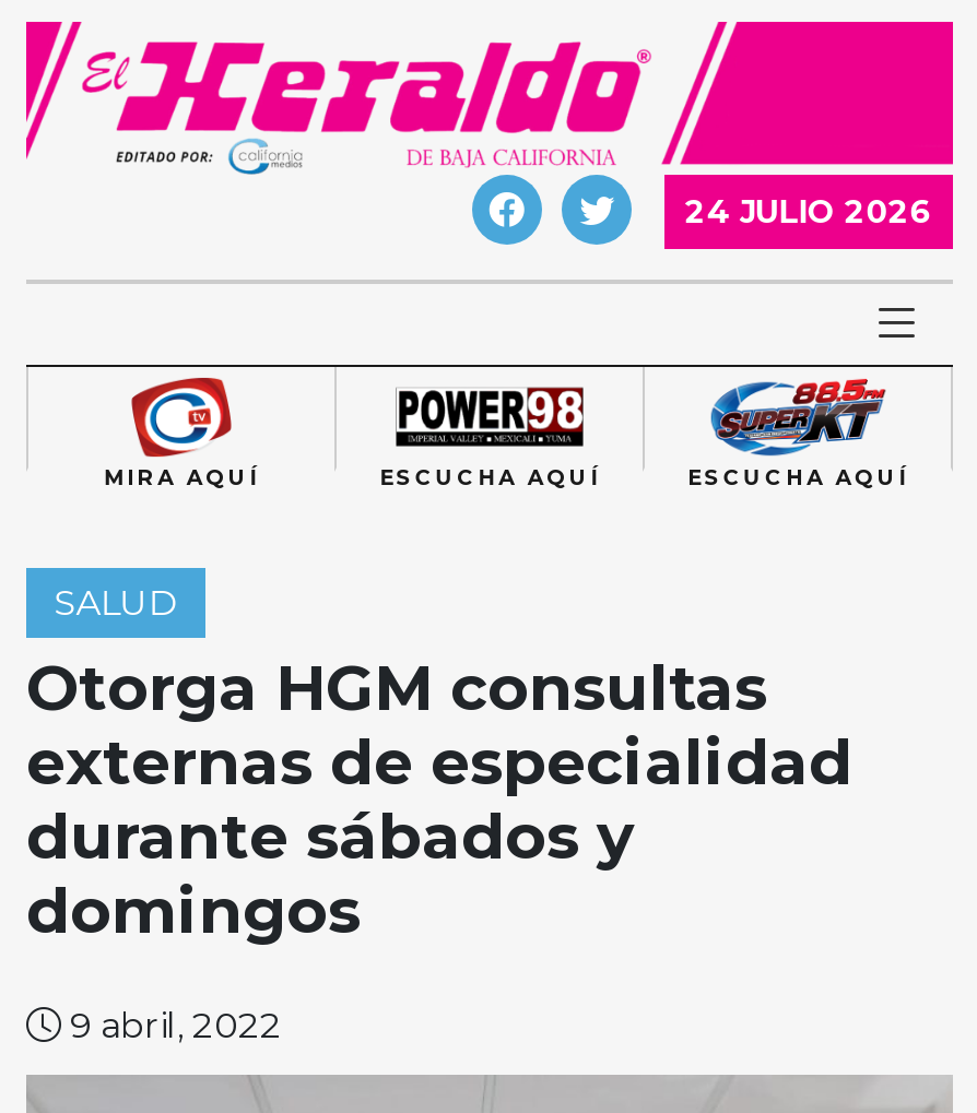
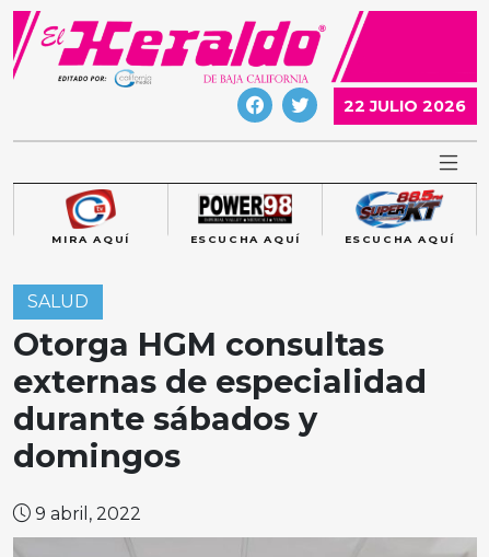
- 24 JULIO 2026
+ 22 JULIO 2026
